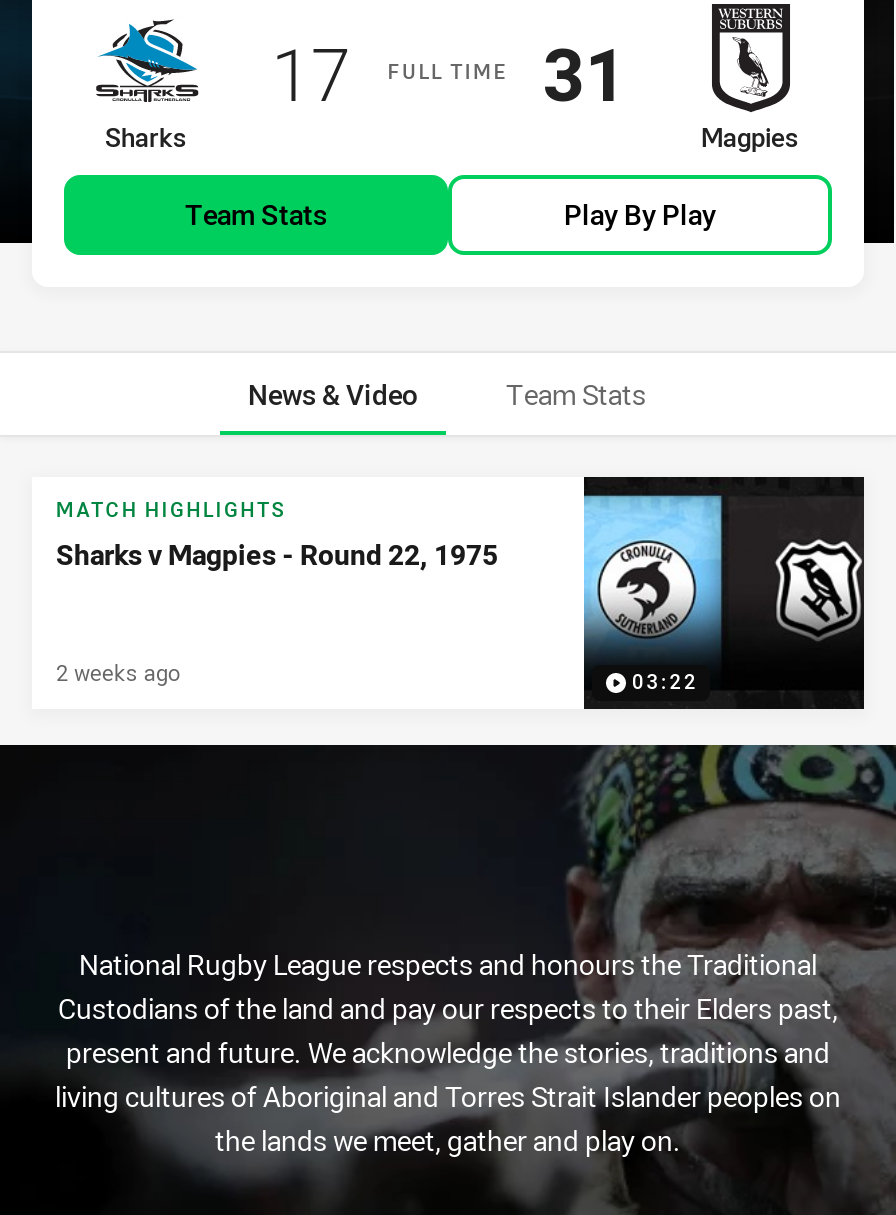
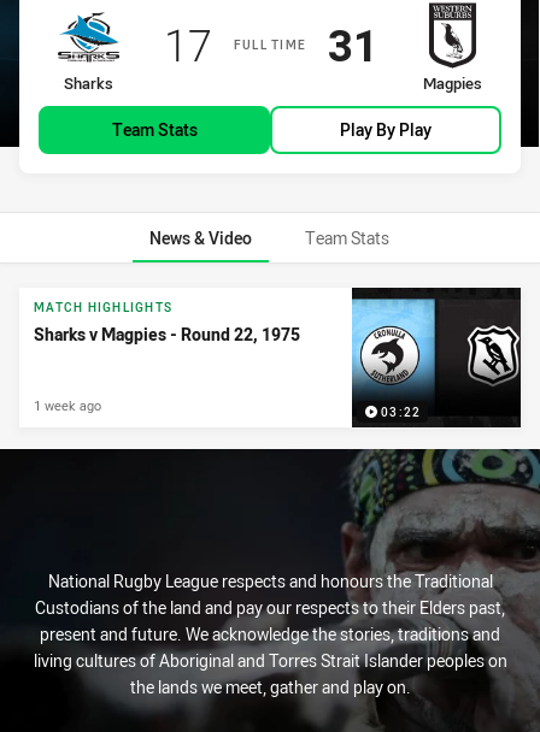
- 2 weeks ago
+ 1 week ago
